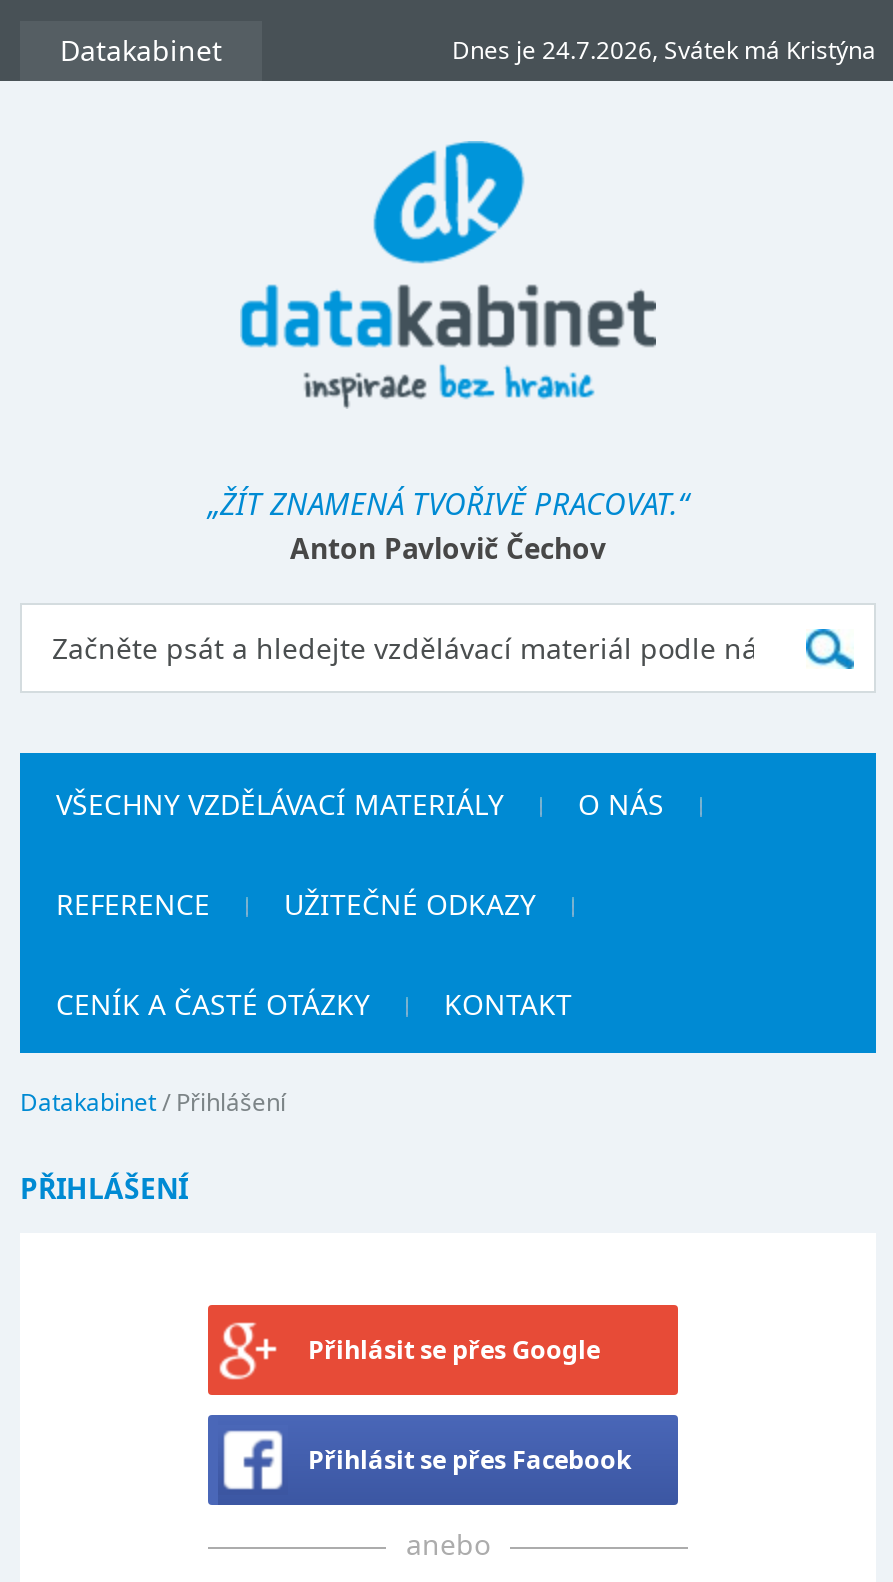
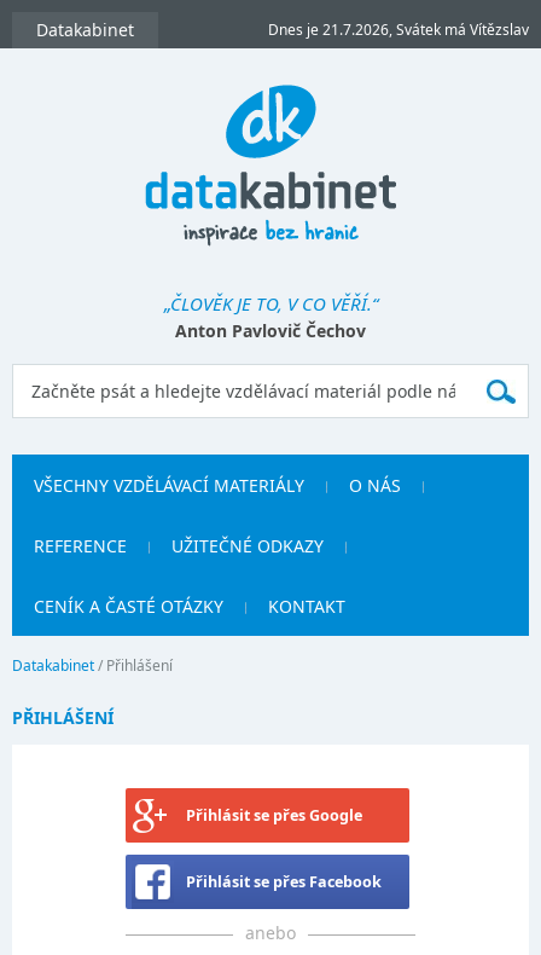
- Dnes je 24.7.2026, Svátek má Kristýna
+ Dnes je 21.7.2026, Svátek má Vítězslav

- „ŽÍT ZNAMENÁ TVOŘIVĚ PRACOVAT.“
+ „ČLOVĚK JE TO, V CO VĚŘÍ.“
